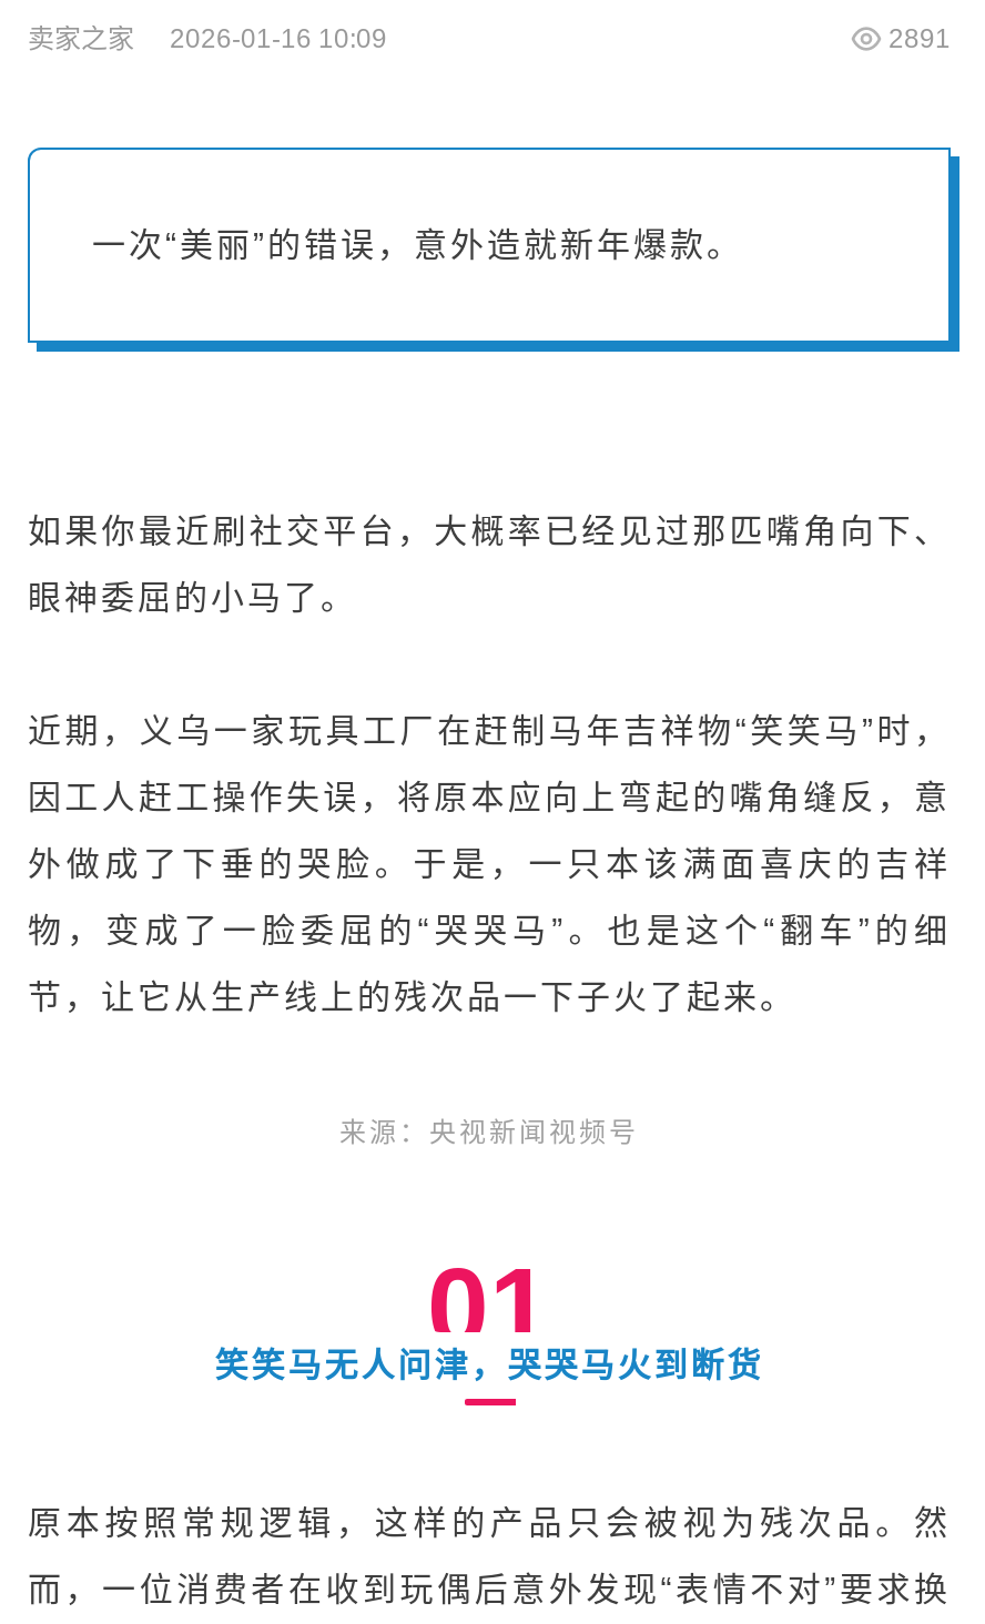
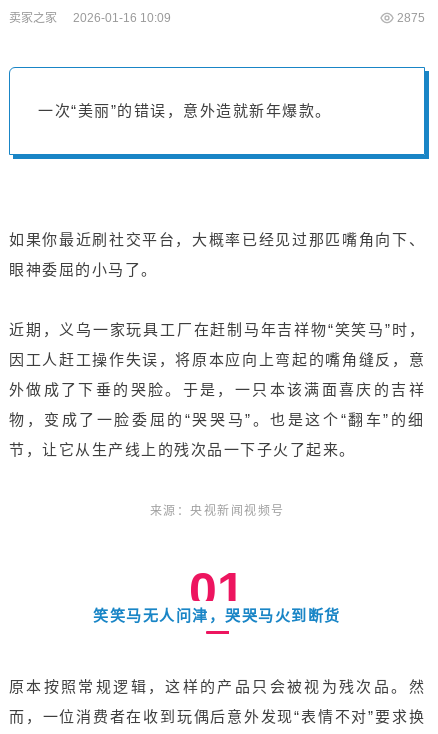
- 2891
+ 2875
